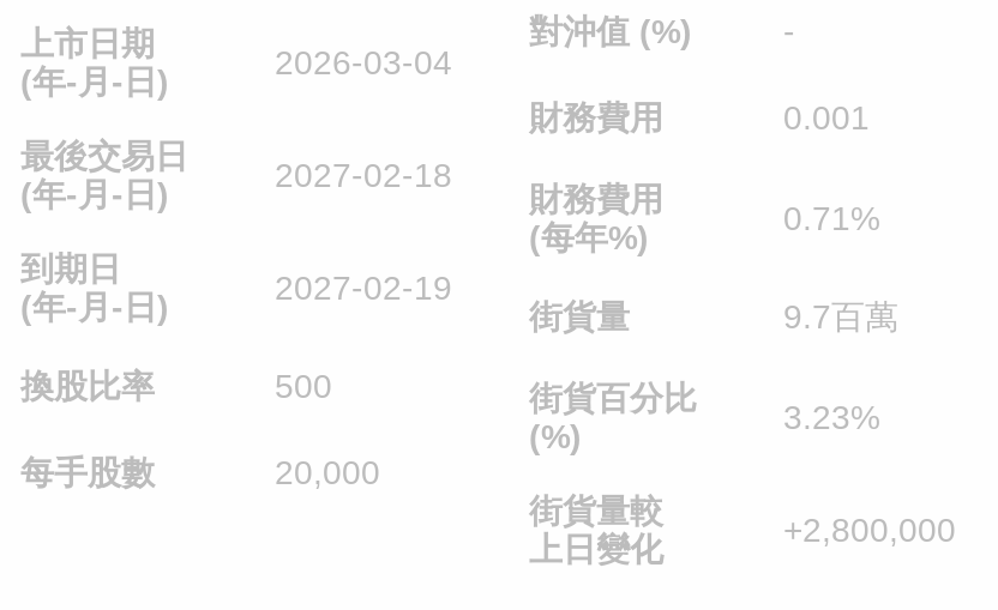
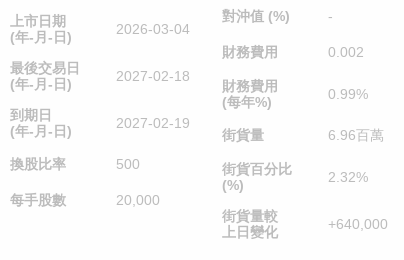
- 0.001
+ 0.002

- 0.71%
+ 0.99%

- 9.7百萬
+ 6.96百萬

- 3.23%
+ 2.32%

- +2,800,000
+ +640,000
